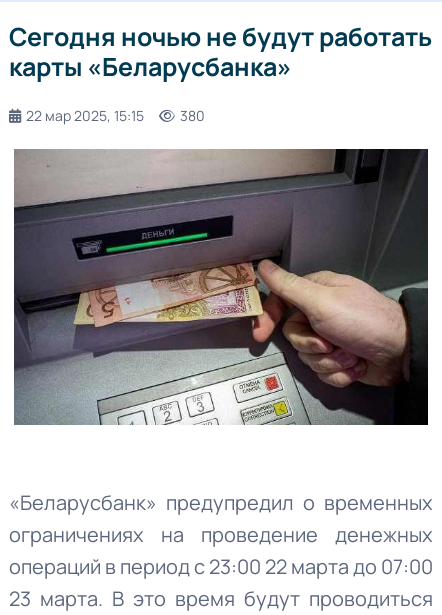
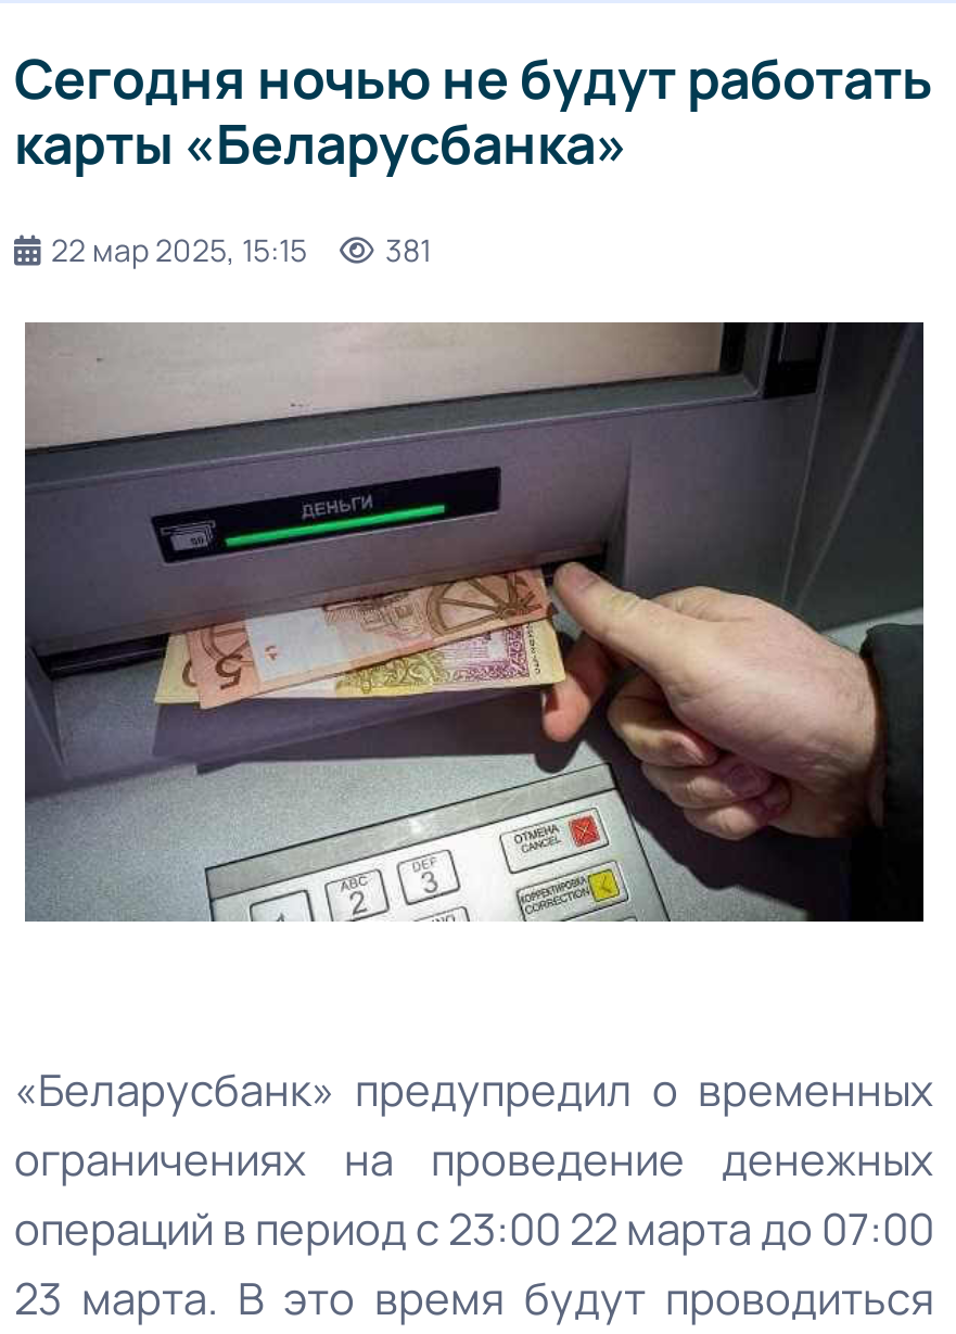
- 22 мар 2025, 15:15 380
+ 22 мар 2025, 15:15 381
